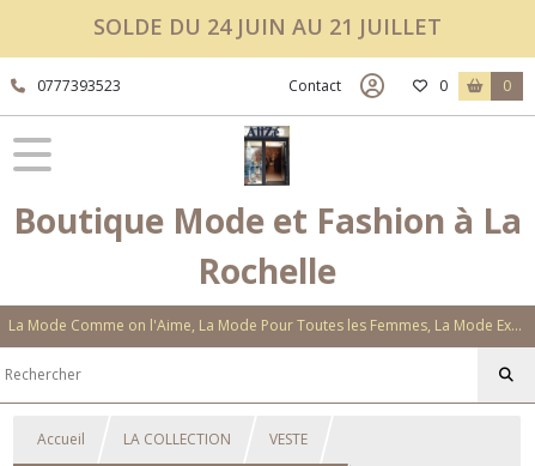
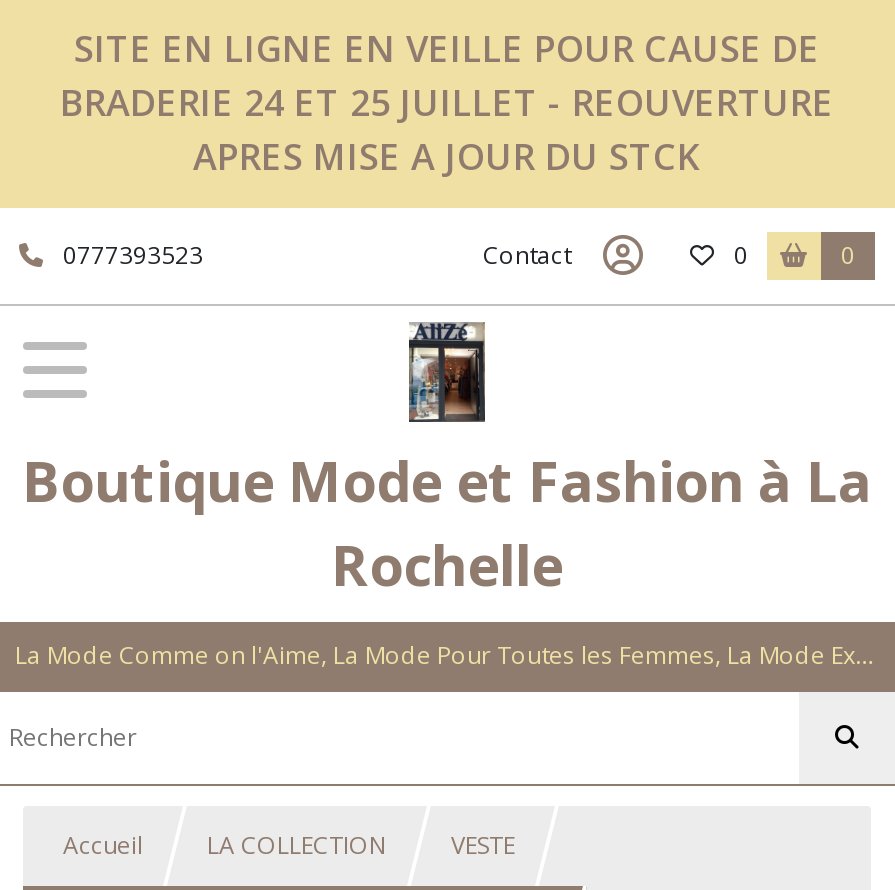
- SOLDE DU 24 JUIN AU 21 JUILLET
+ SITE EN LIGNE EN VEILLE POUR CAUSE DE
+ BRADERIE 24 ET 25 JUILLET - REOUVERTURE
+ APRES MISE A JOUR DU STCK
